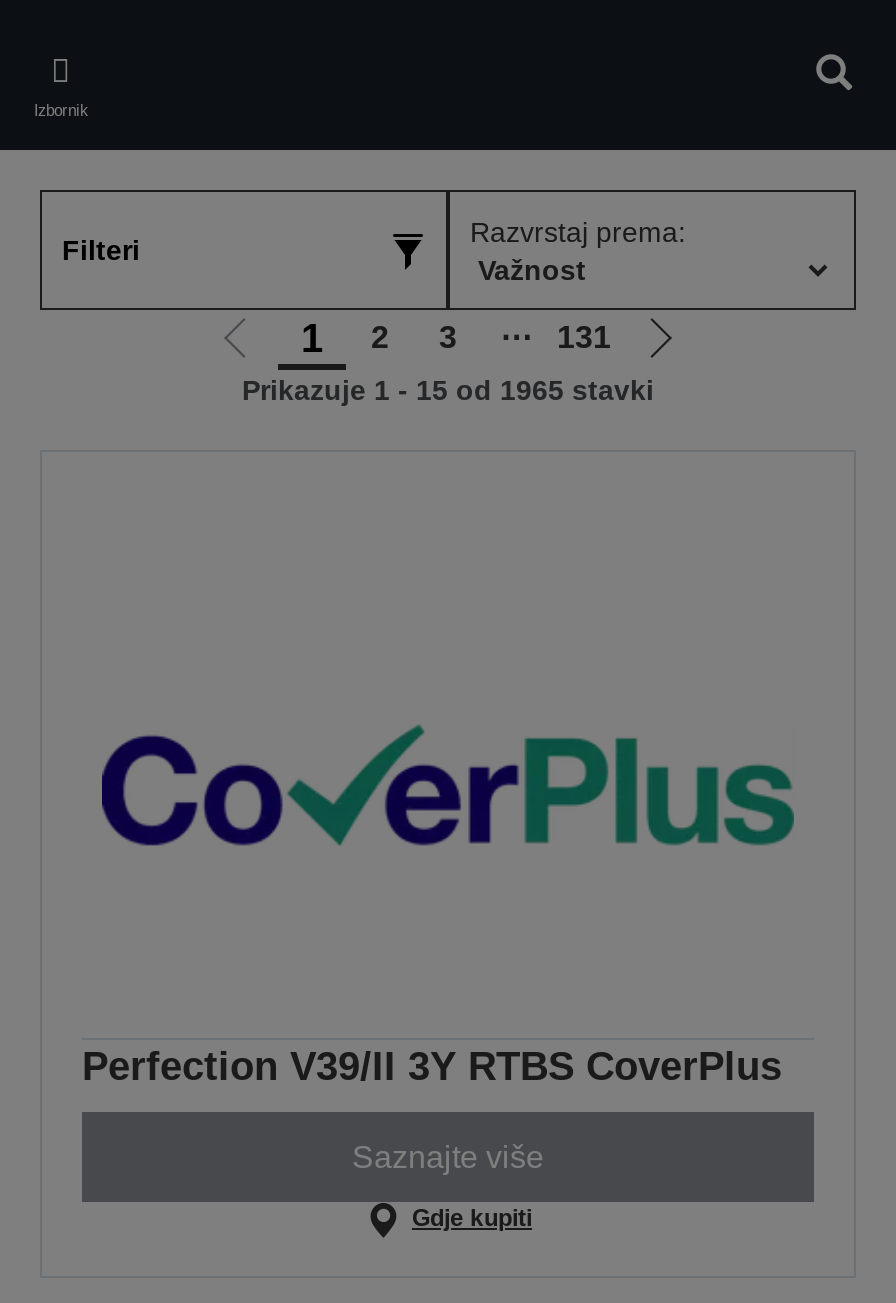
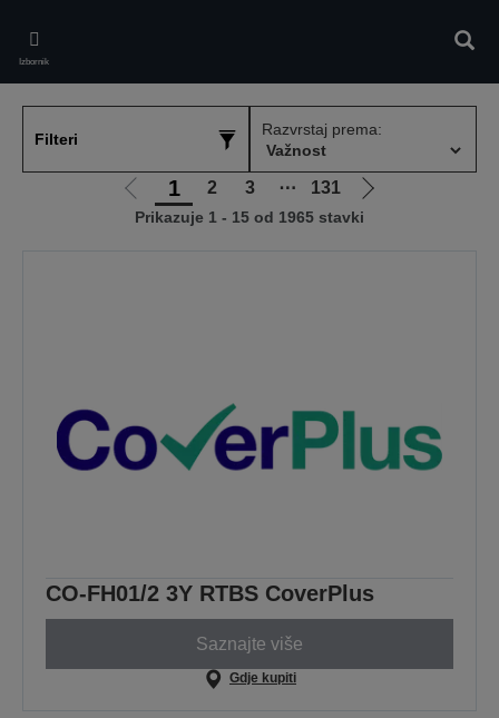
- Perfection V39/II 3Y RTBS CoverPlus
+ CO-FH01/2 3Y RTBS CoverPlus
